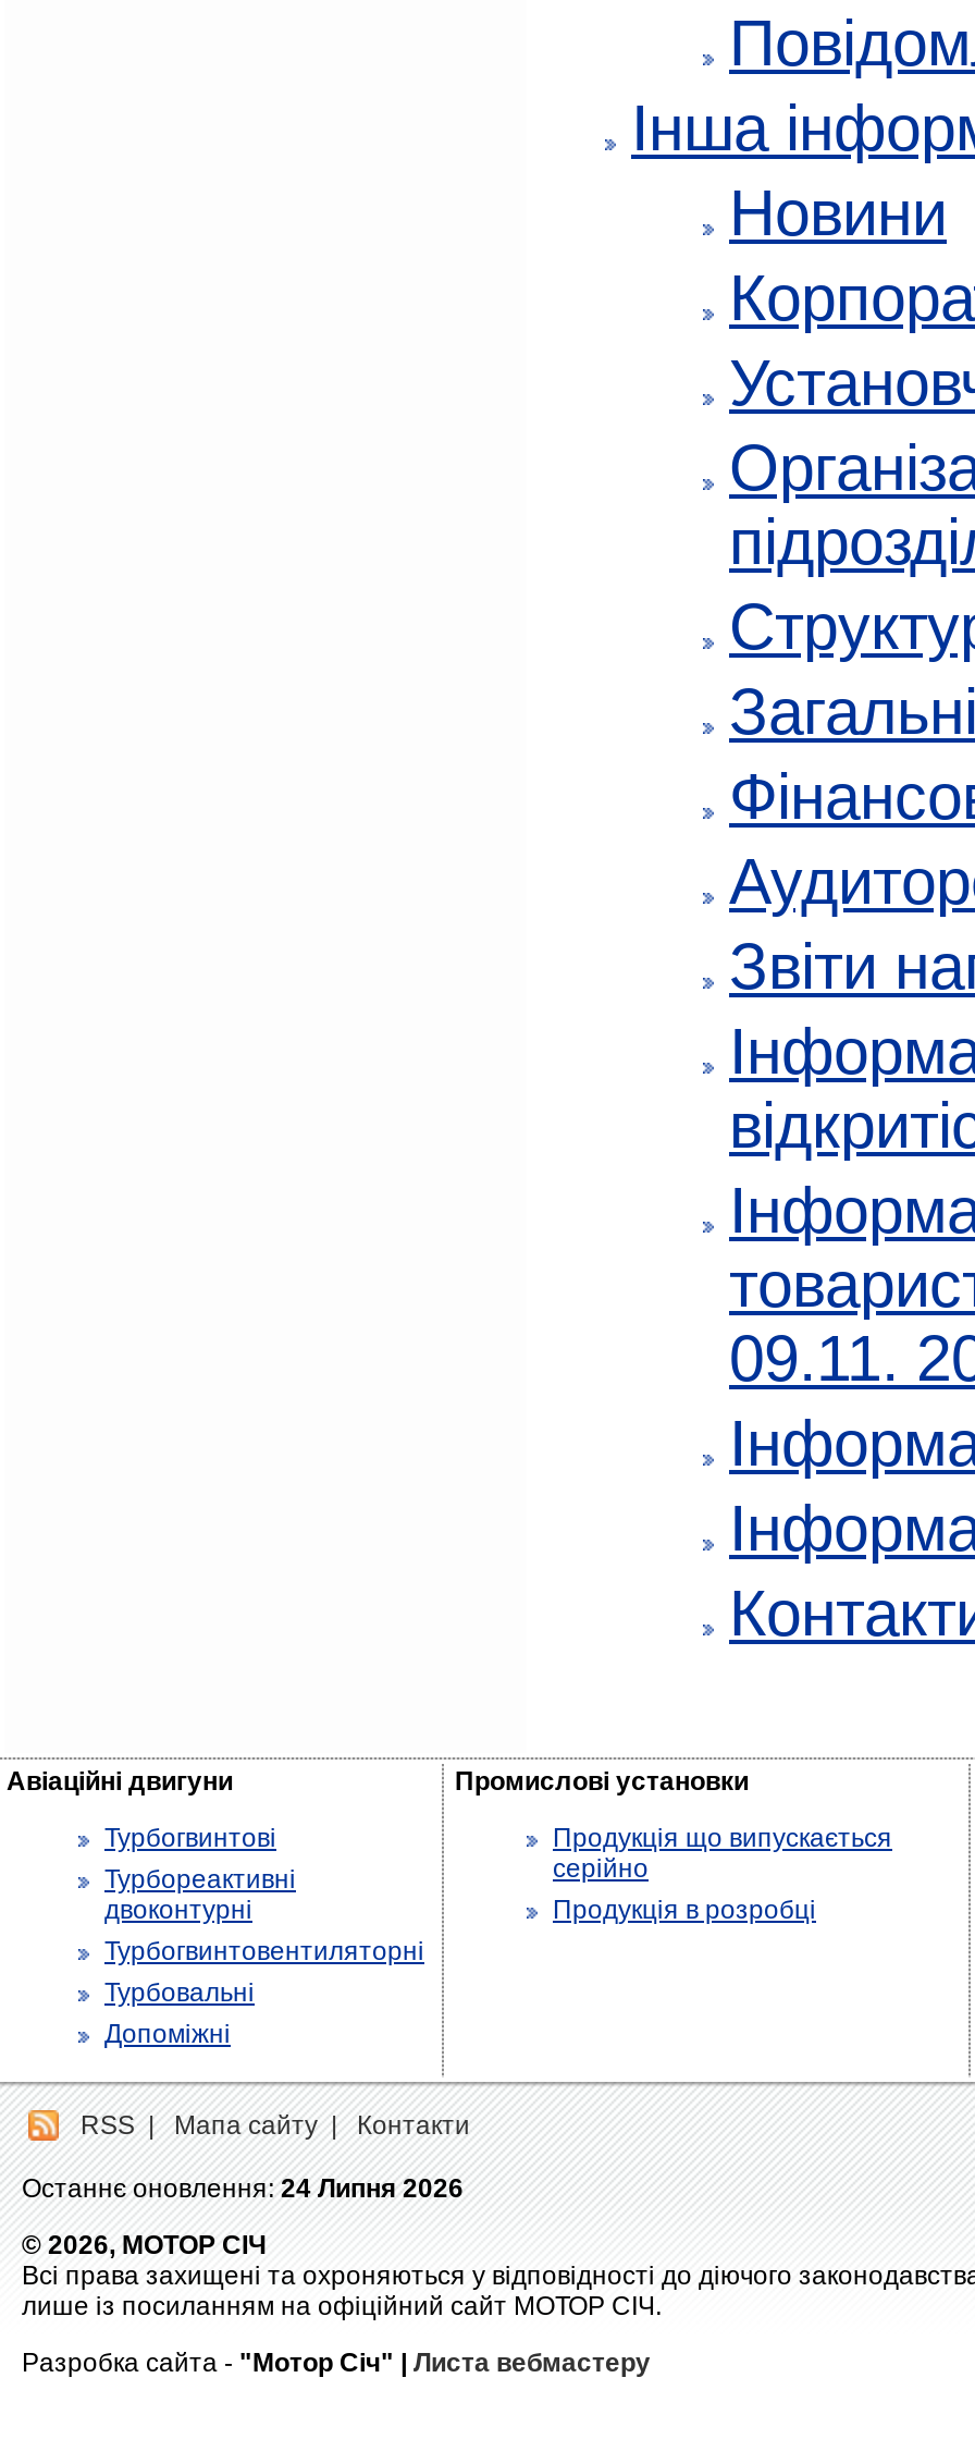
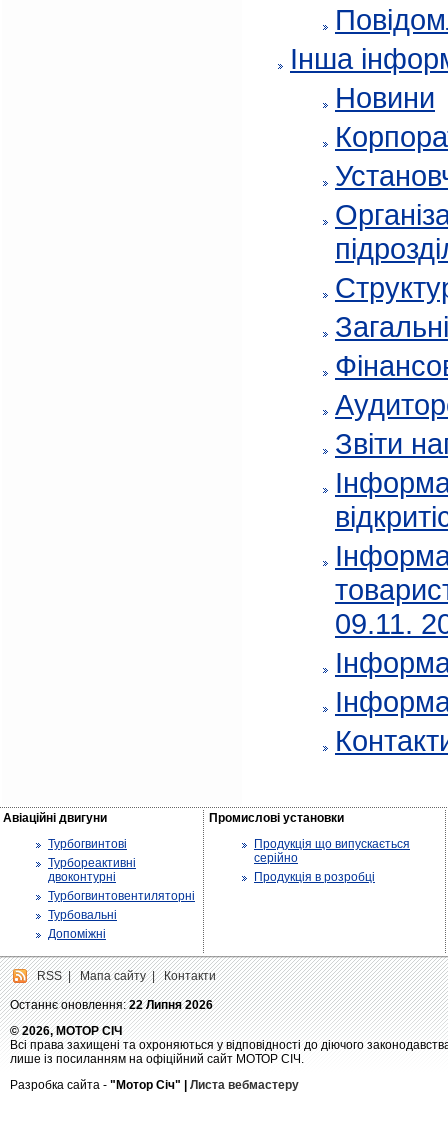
- Останнє оновлення: 24 Липня 2026
+ Останнє оновлення: 22 Липня 2026
